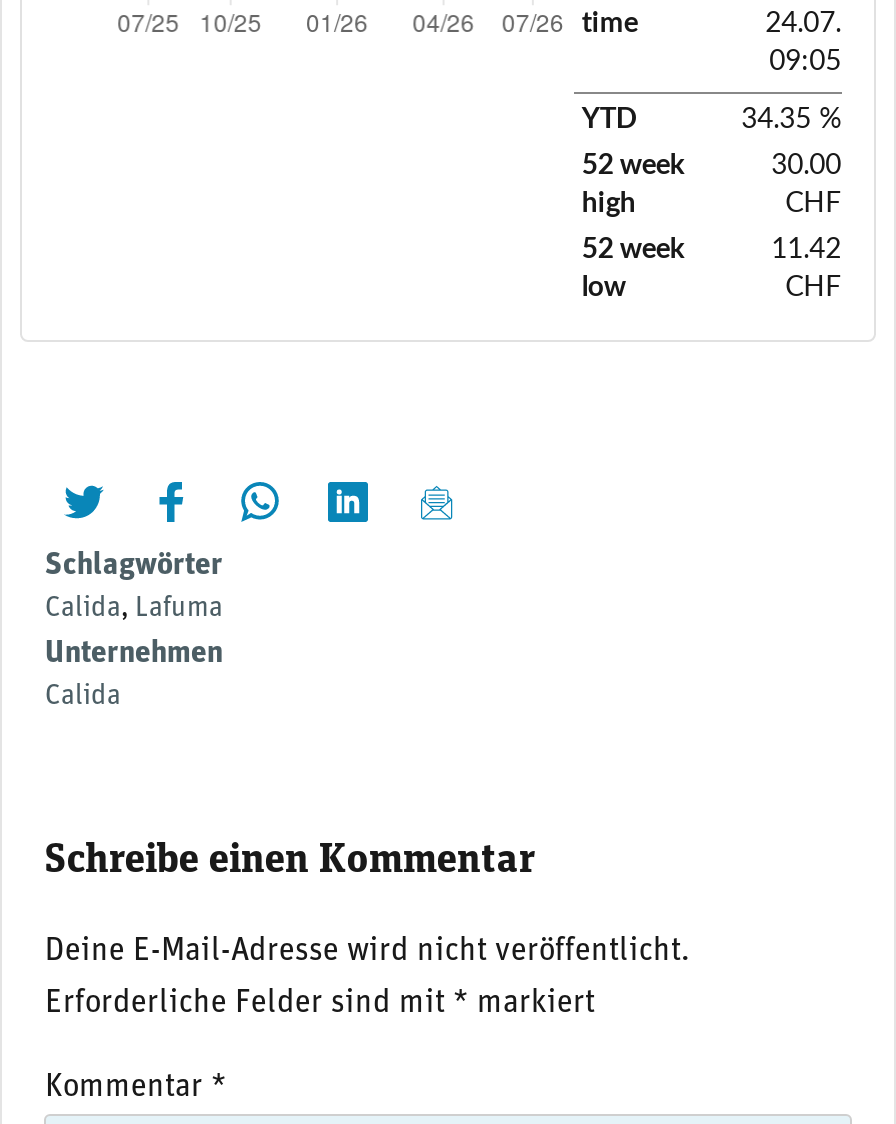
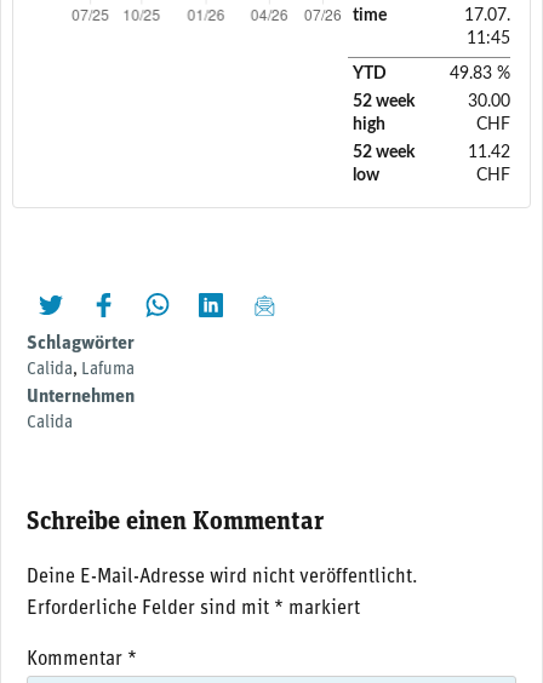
- 24.07.
+ 17.07.

- 09:05
+ 11:45

- 34.35 %
+ 49.83 %
